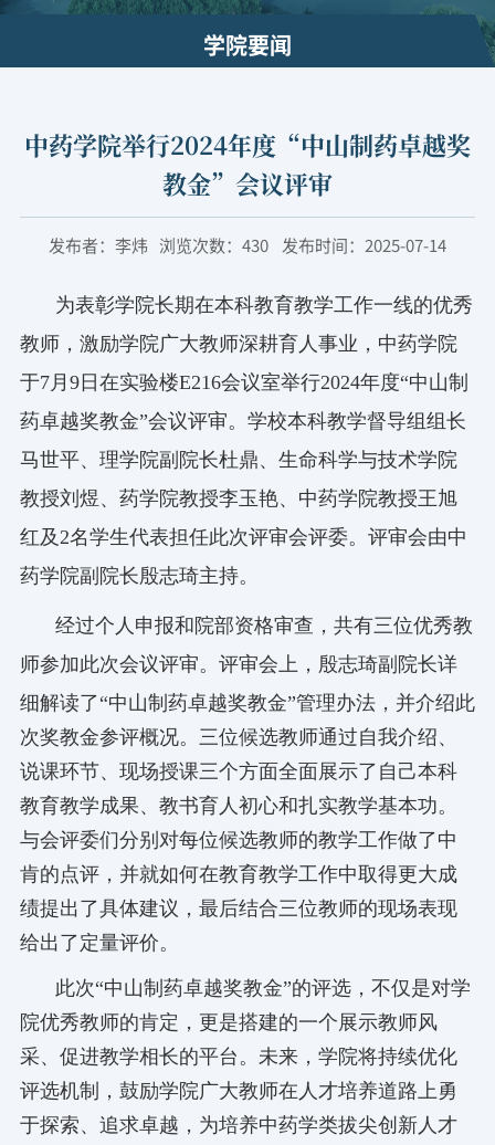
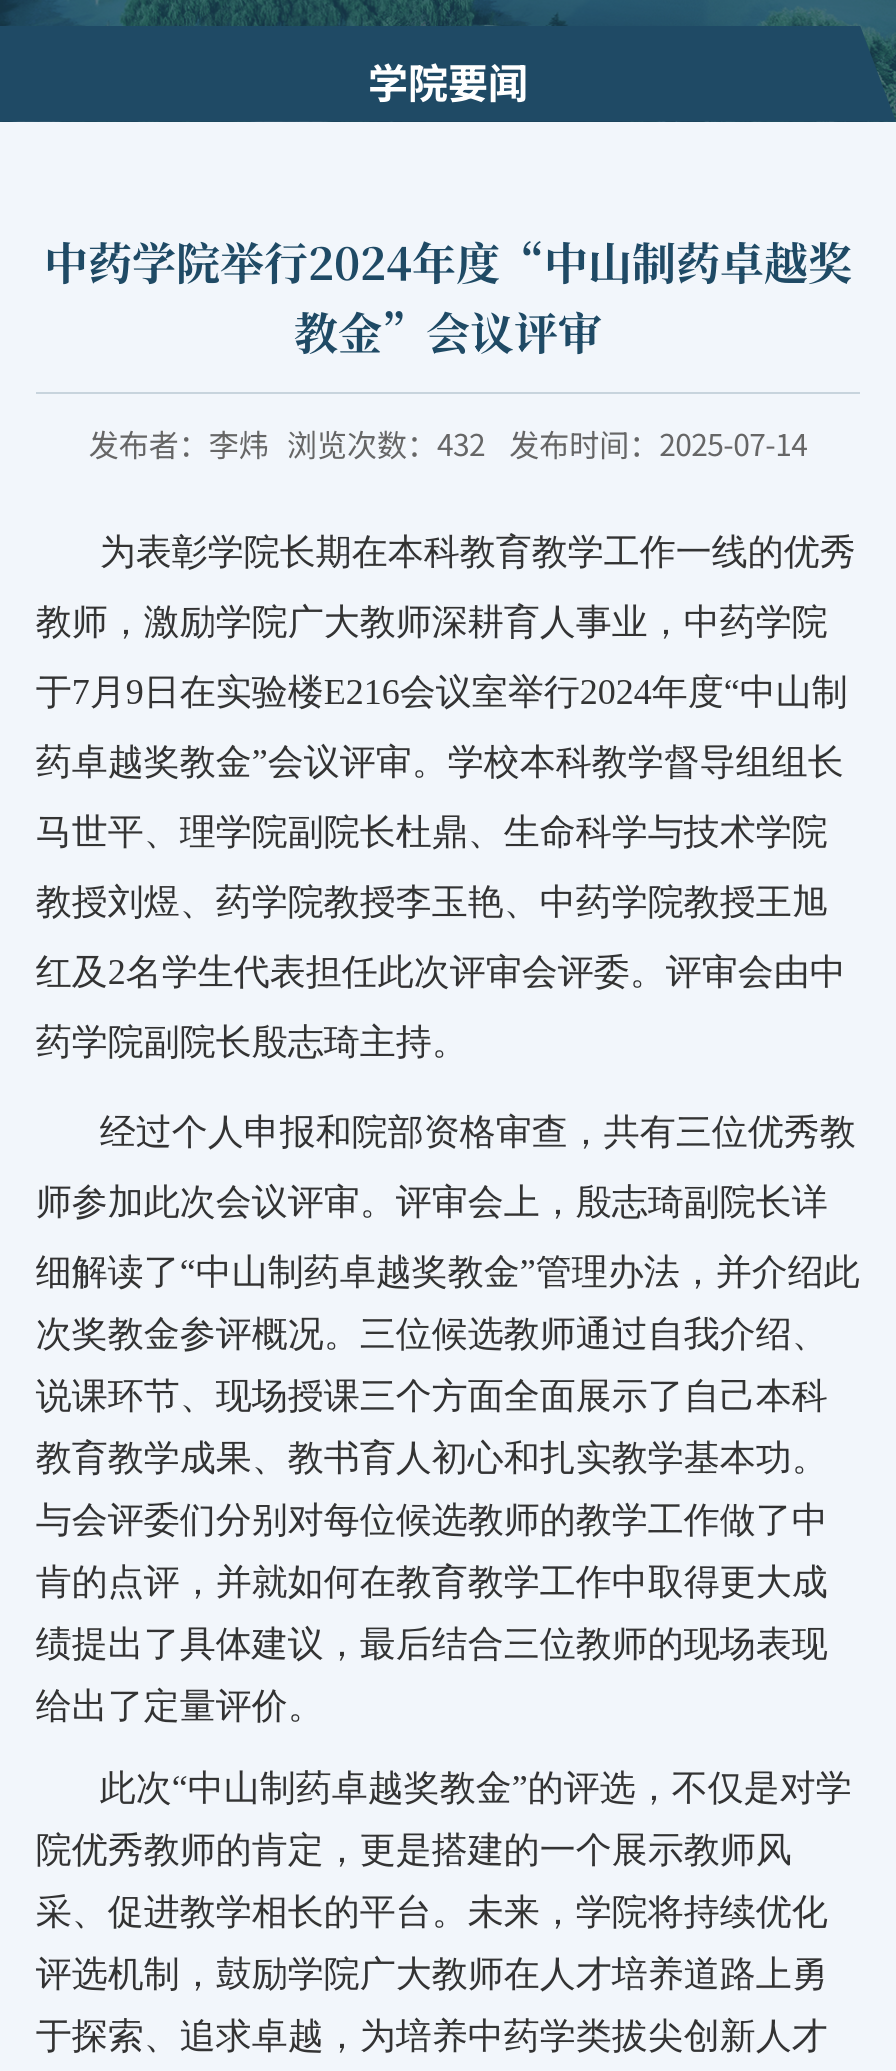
- 发布者：李炜 浏览次数：430 发布时间：2025-07-14
+ 发布者：李炜 浏览次数：432 发布时间：2025-07-14
